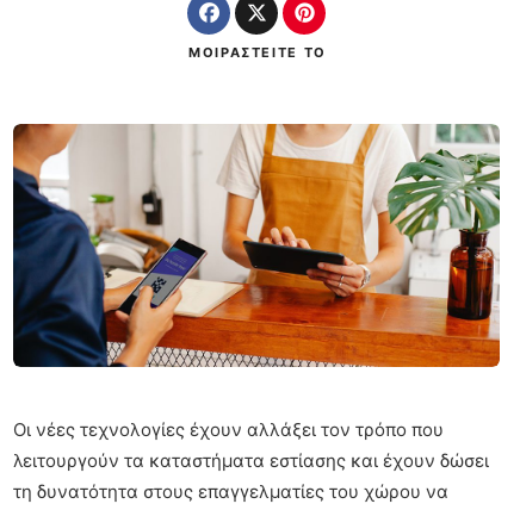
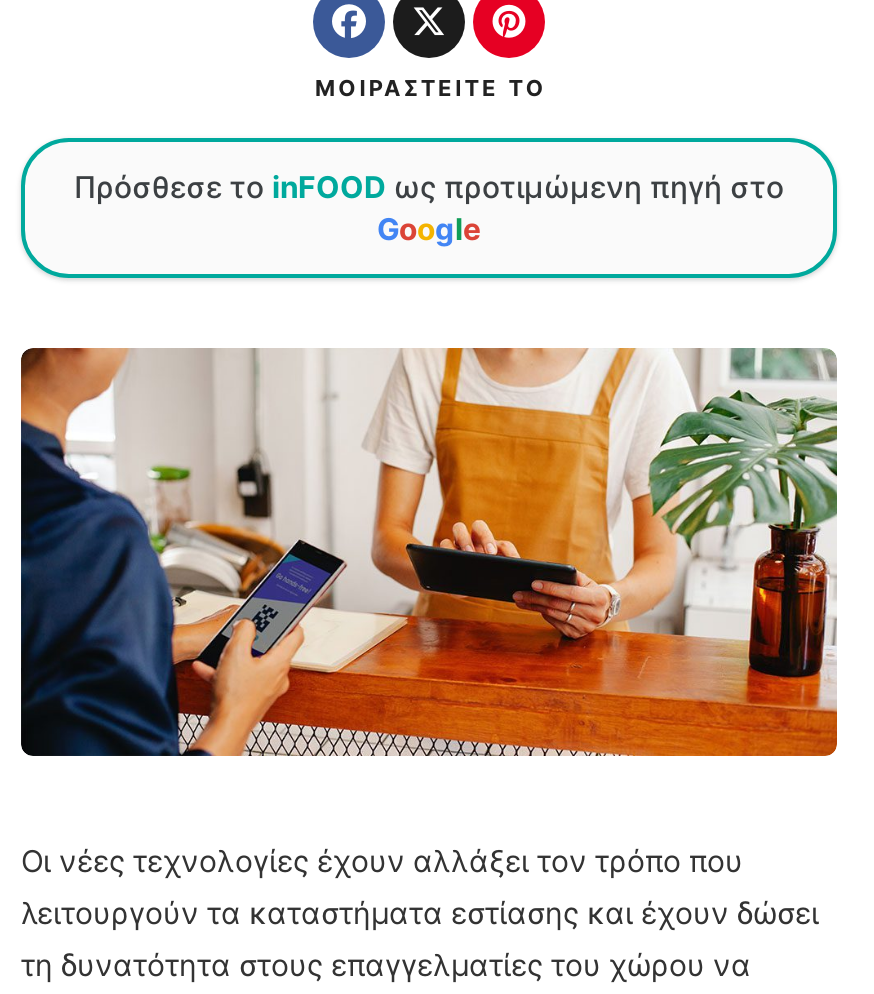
+ [image]
+ Πρόσθεσε το inFOOD ως προτιμώμενη πηγή στο
+ Google
